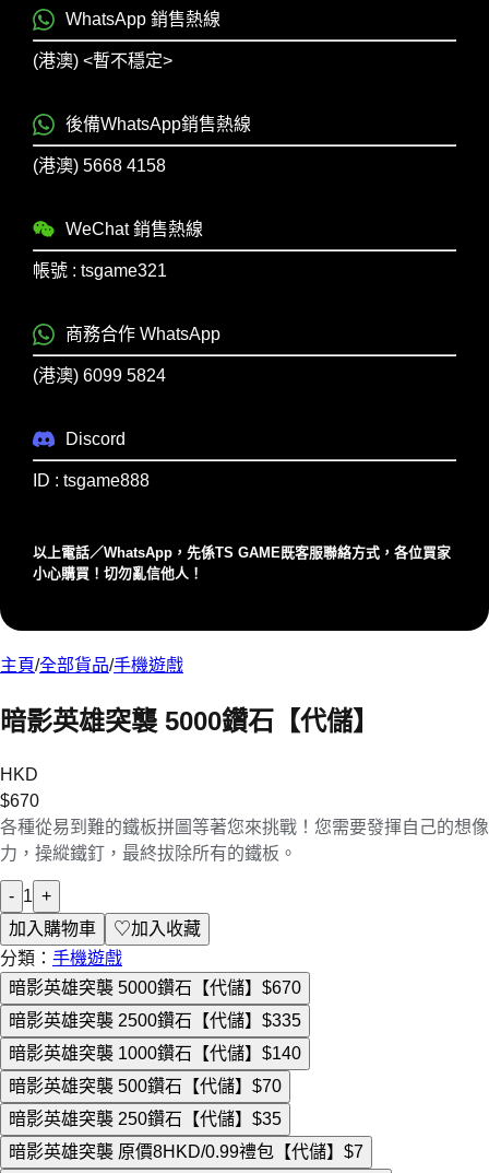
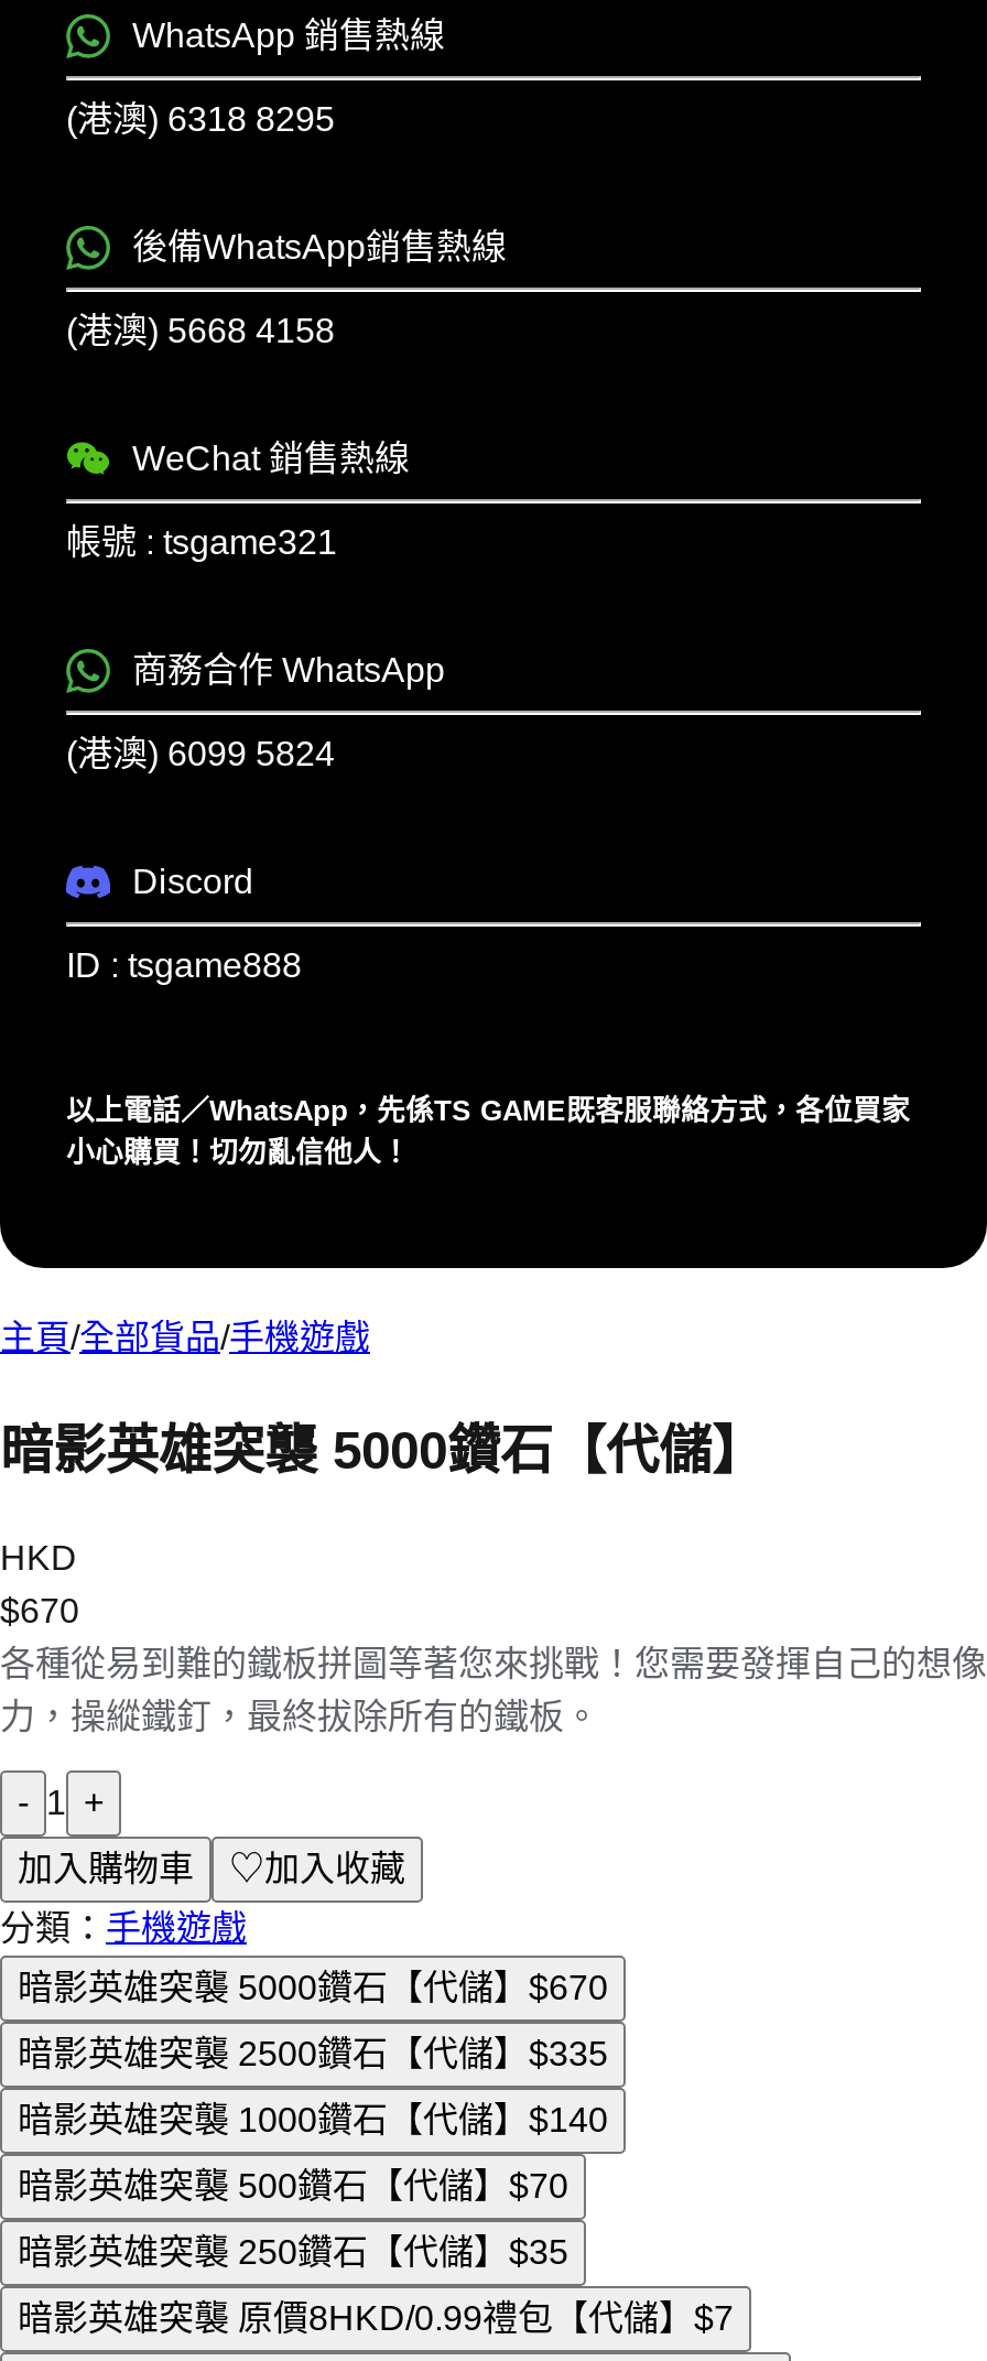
- (港澳) <暫不穩定>
+ (港澳) 6318 8295
